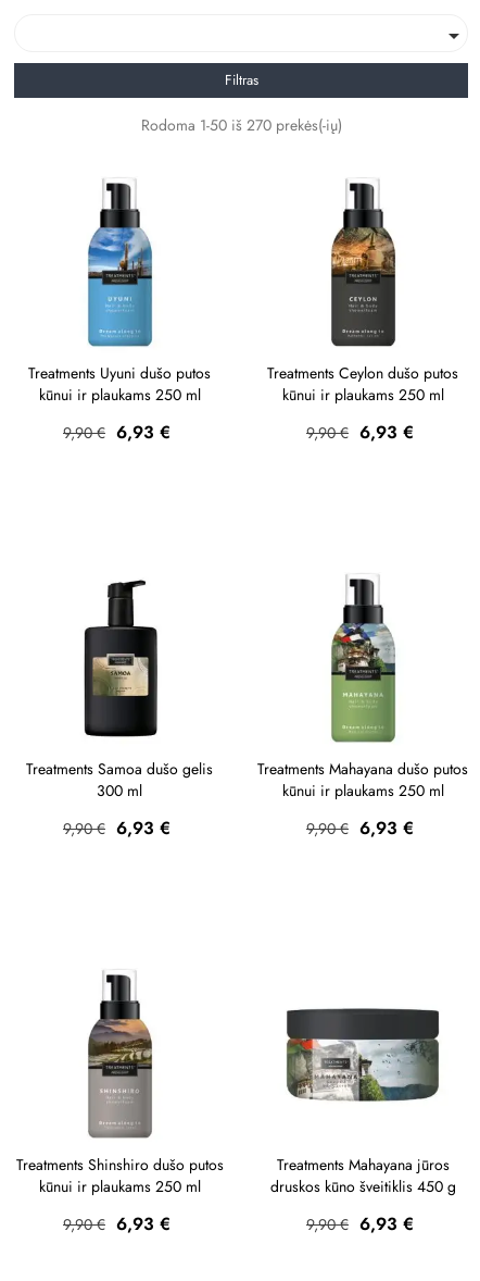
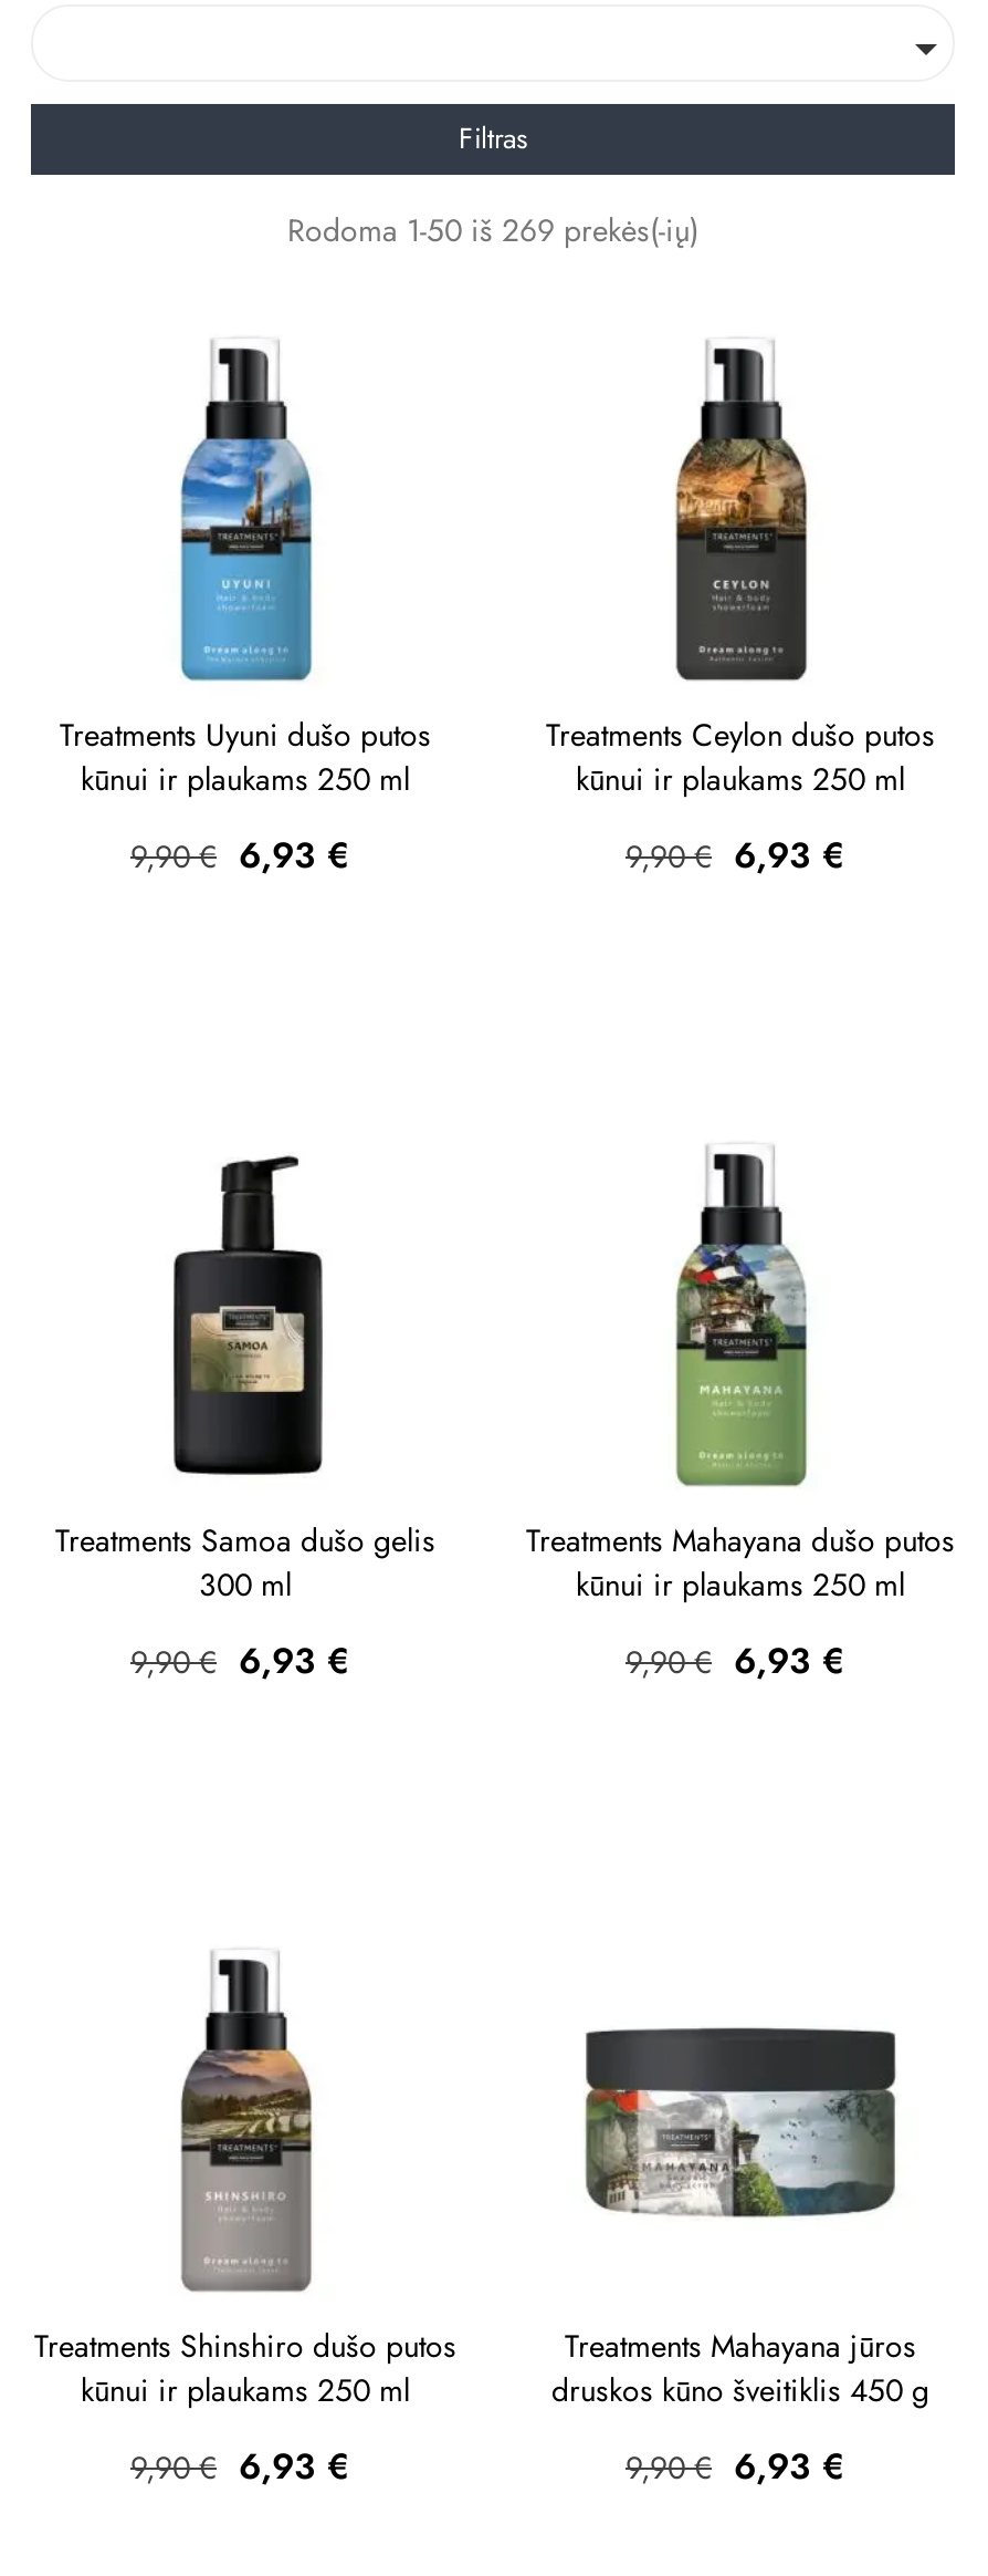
- Rodoma 1-50 iš 270 prekės(-ių)
+ Rodoma 1-50 iš 269 prekės(-ių)
